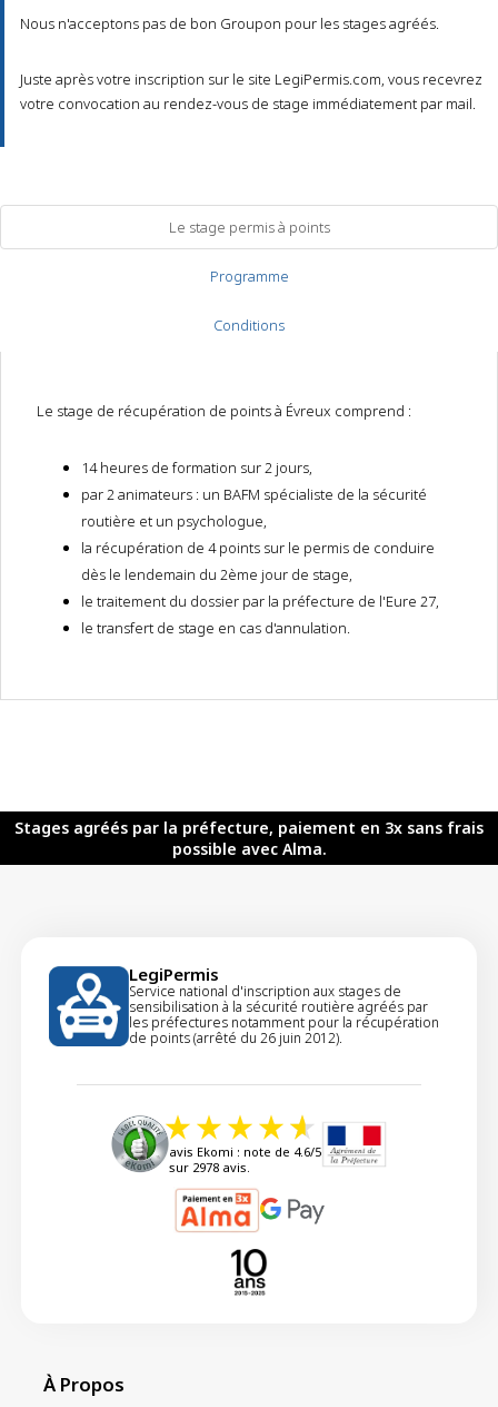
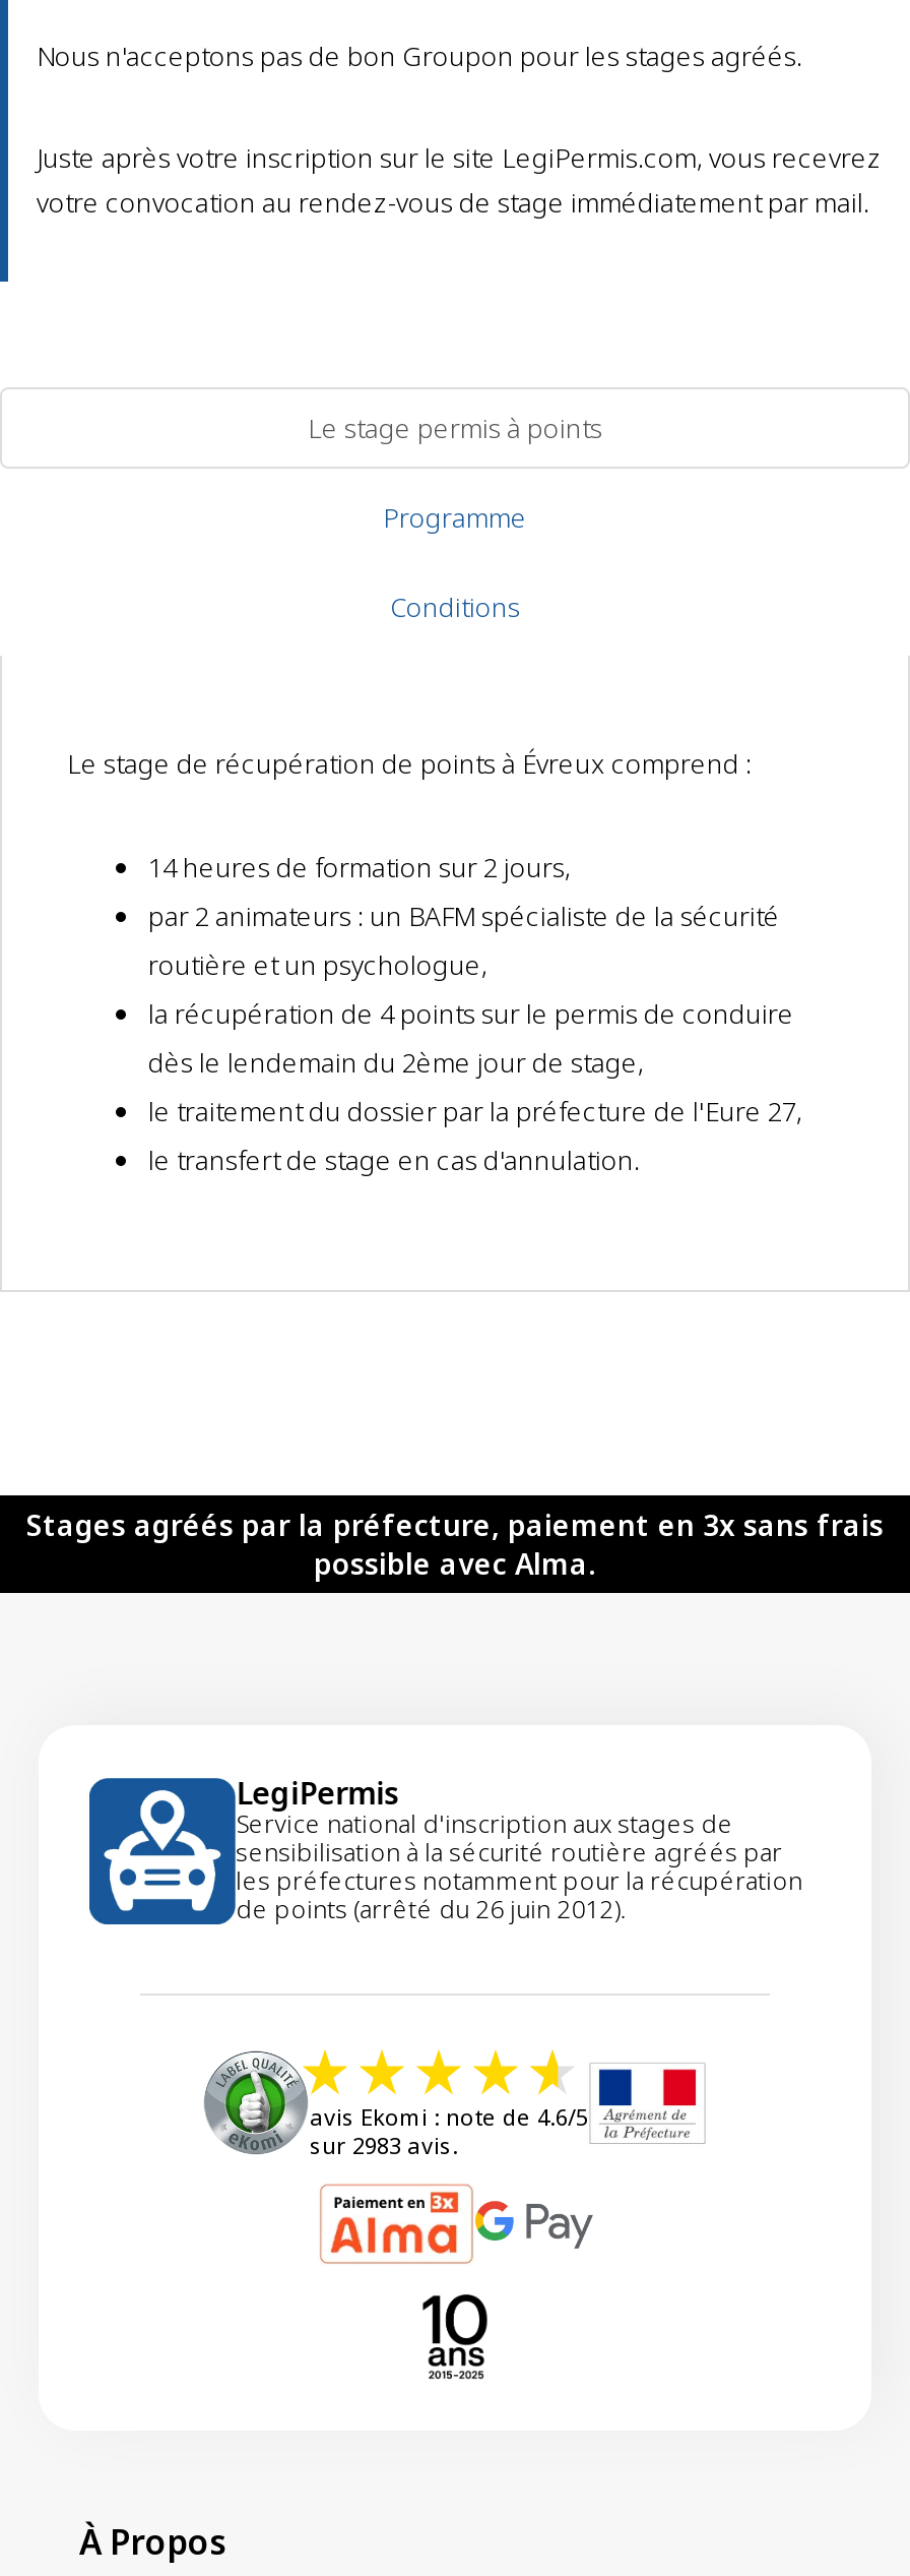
- sur 2978 avis.
+ sur 2983 avis.
